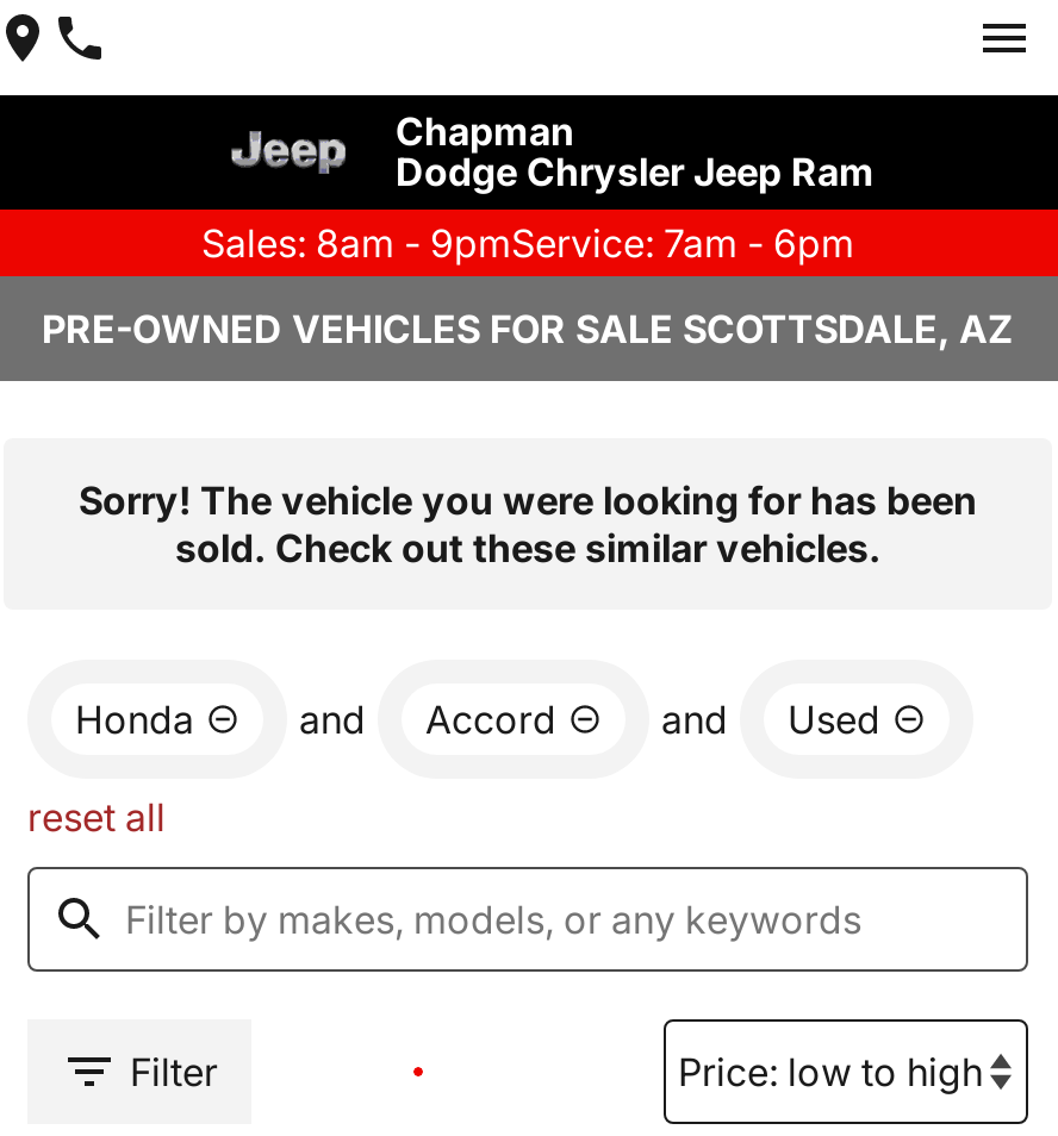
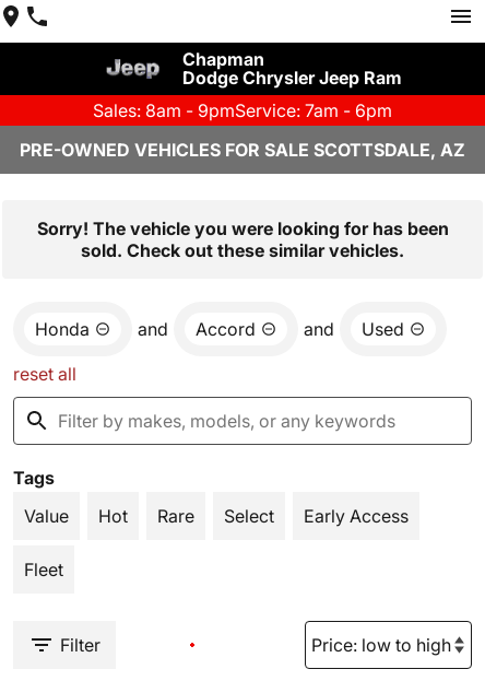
+ Tags
+ Value
+ Hot
+ Rare
+ Select
+ Early Access
+ Fleet
